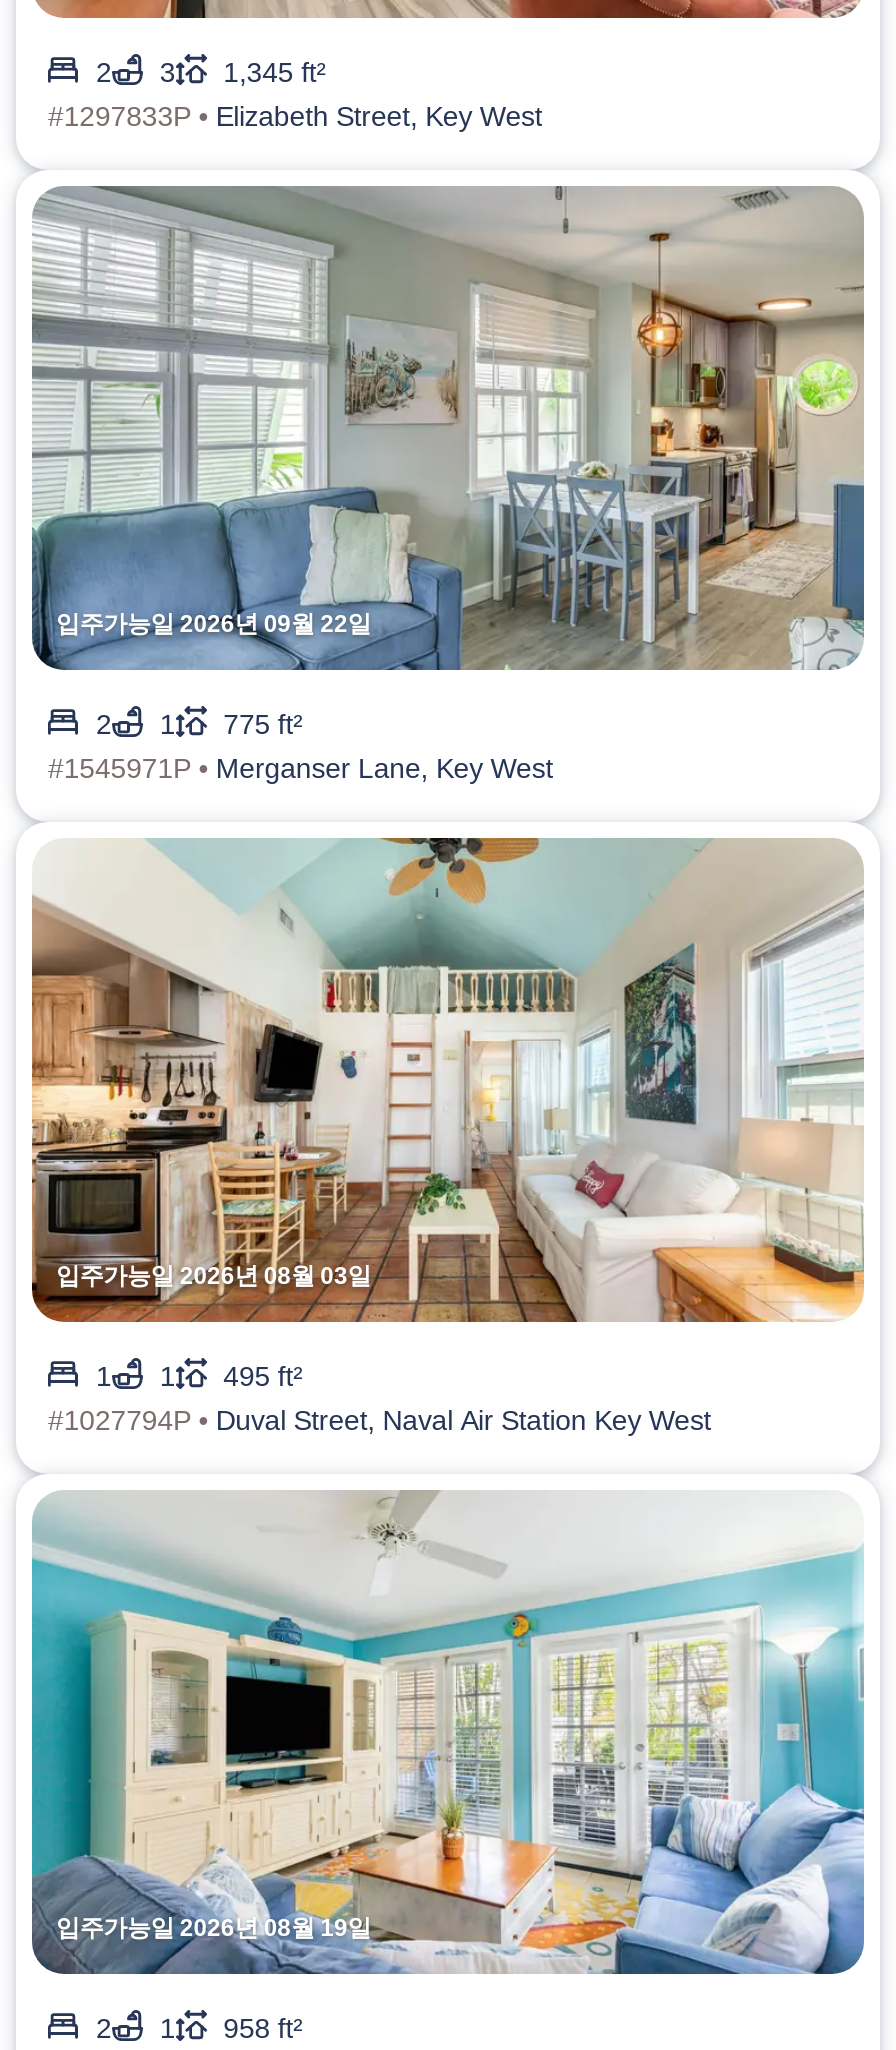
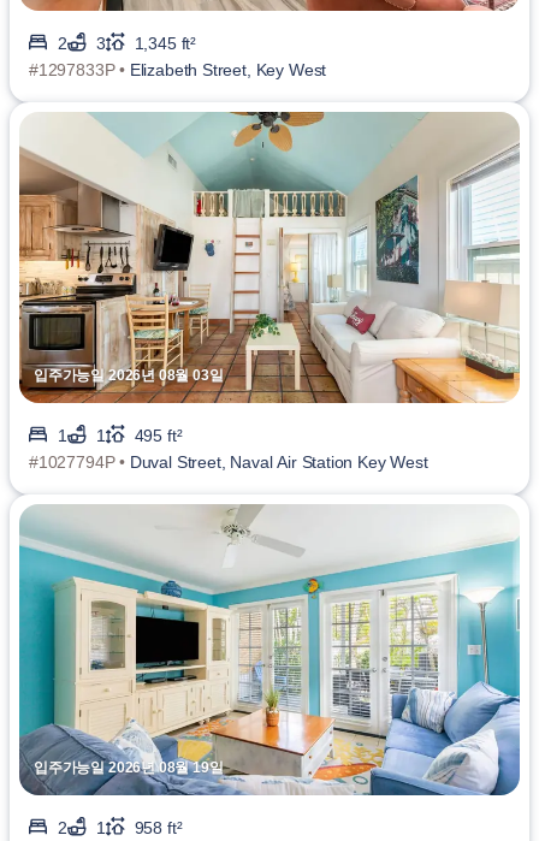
- [image]
- 입주가능일 2026년 09월 22일
- 2
- 1
- 775 ft²
- #1545971P • Merganser Lane, Key West
